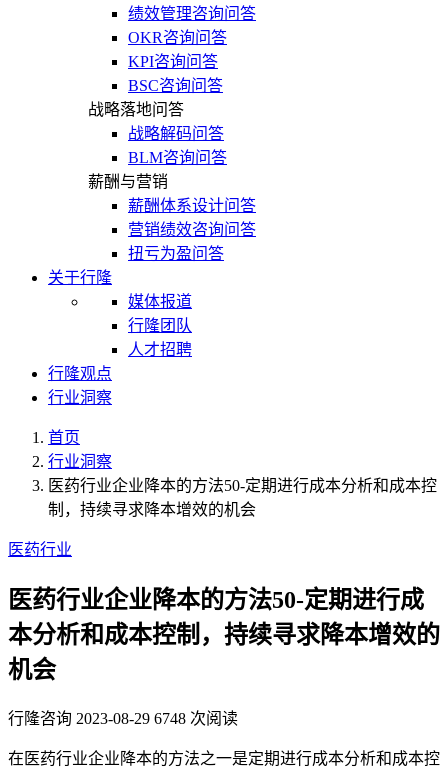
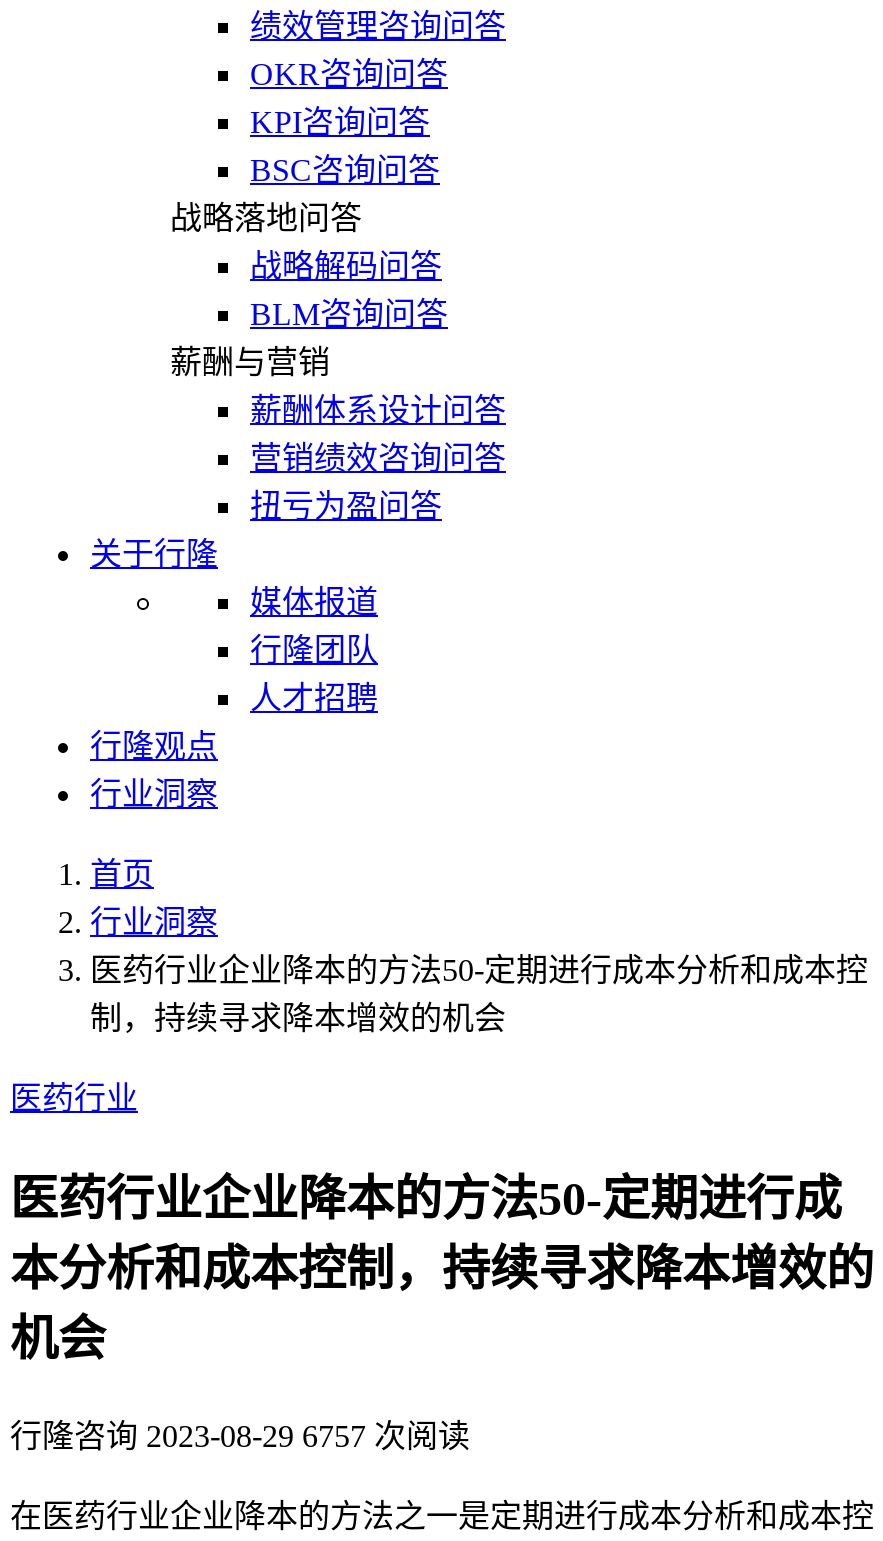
- 行隆咨询 2023-08-29 6748 次阅读
+ 行隆咨询 2023-08-29 6757 次阅读
